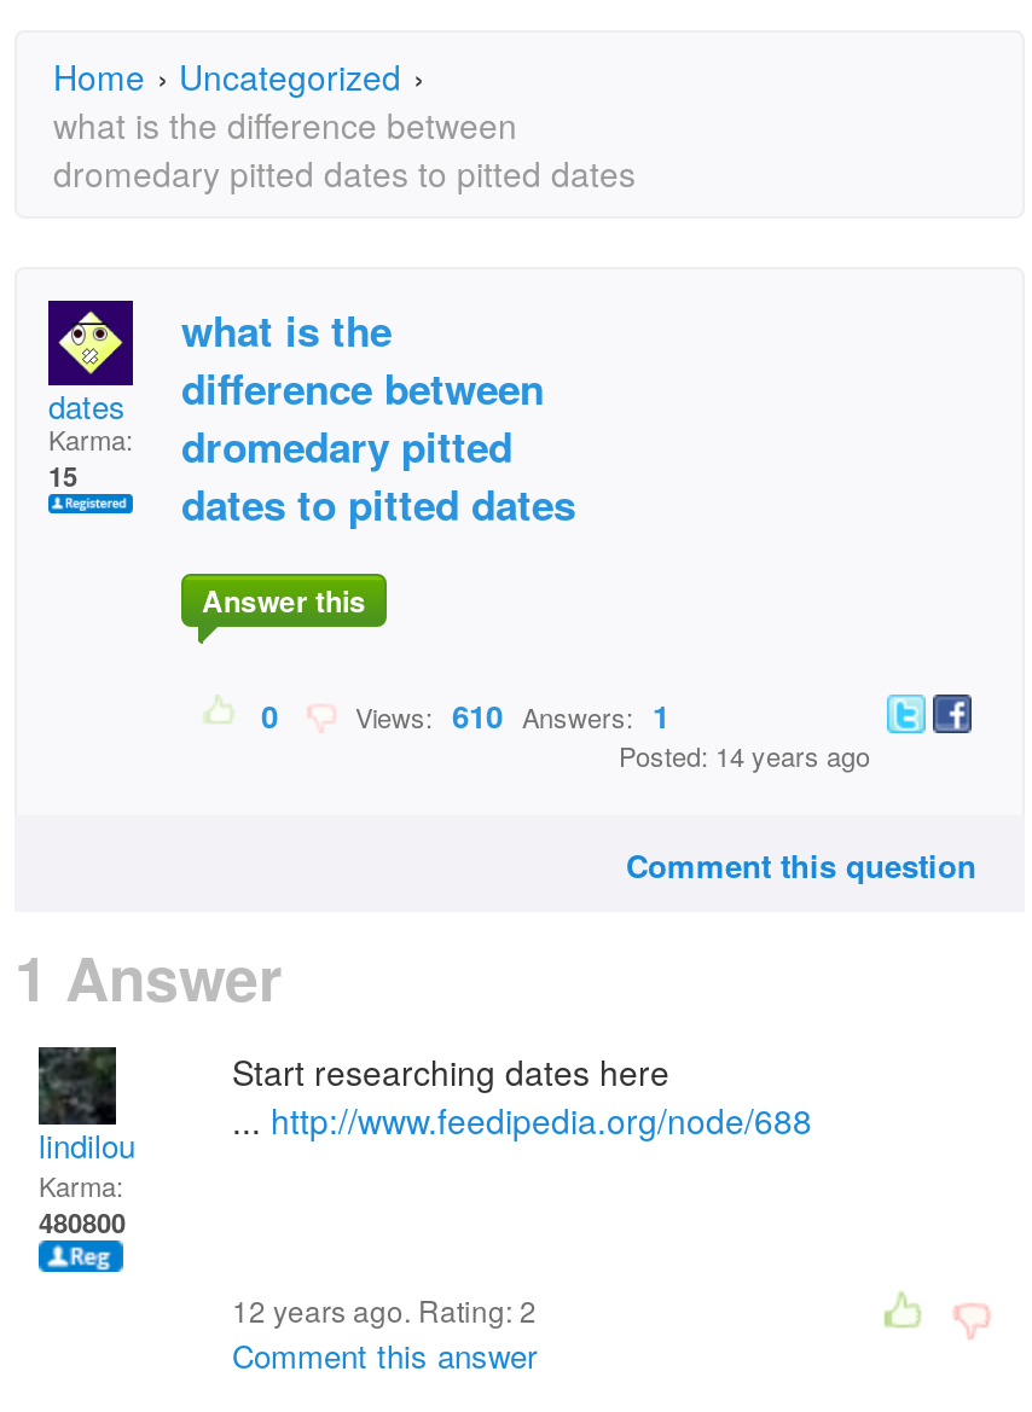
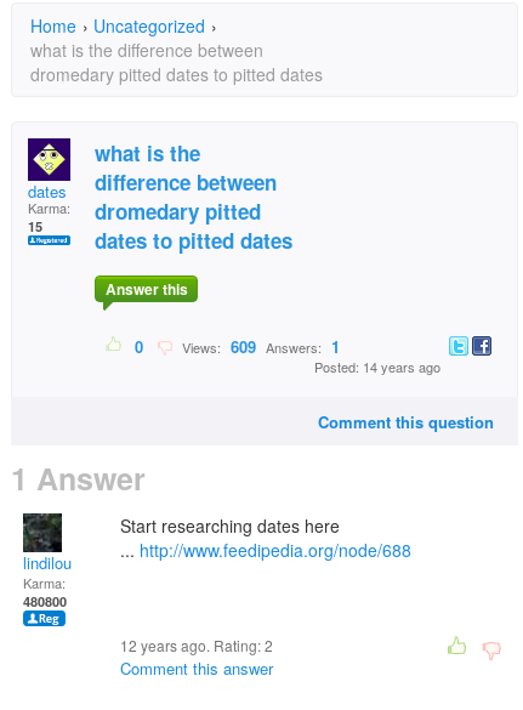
- Views: 610 Answers: 1
+ Views: 609 Answers: 1
